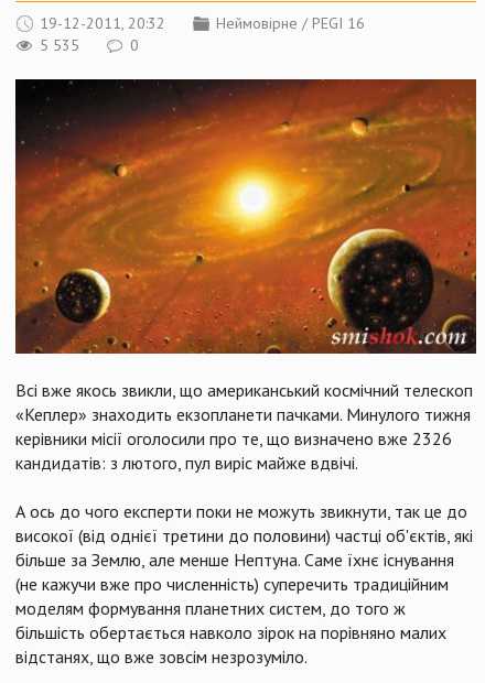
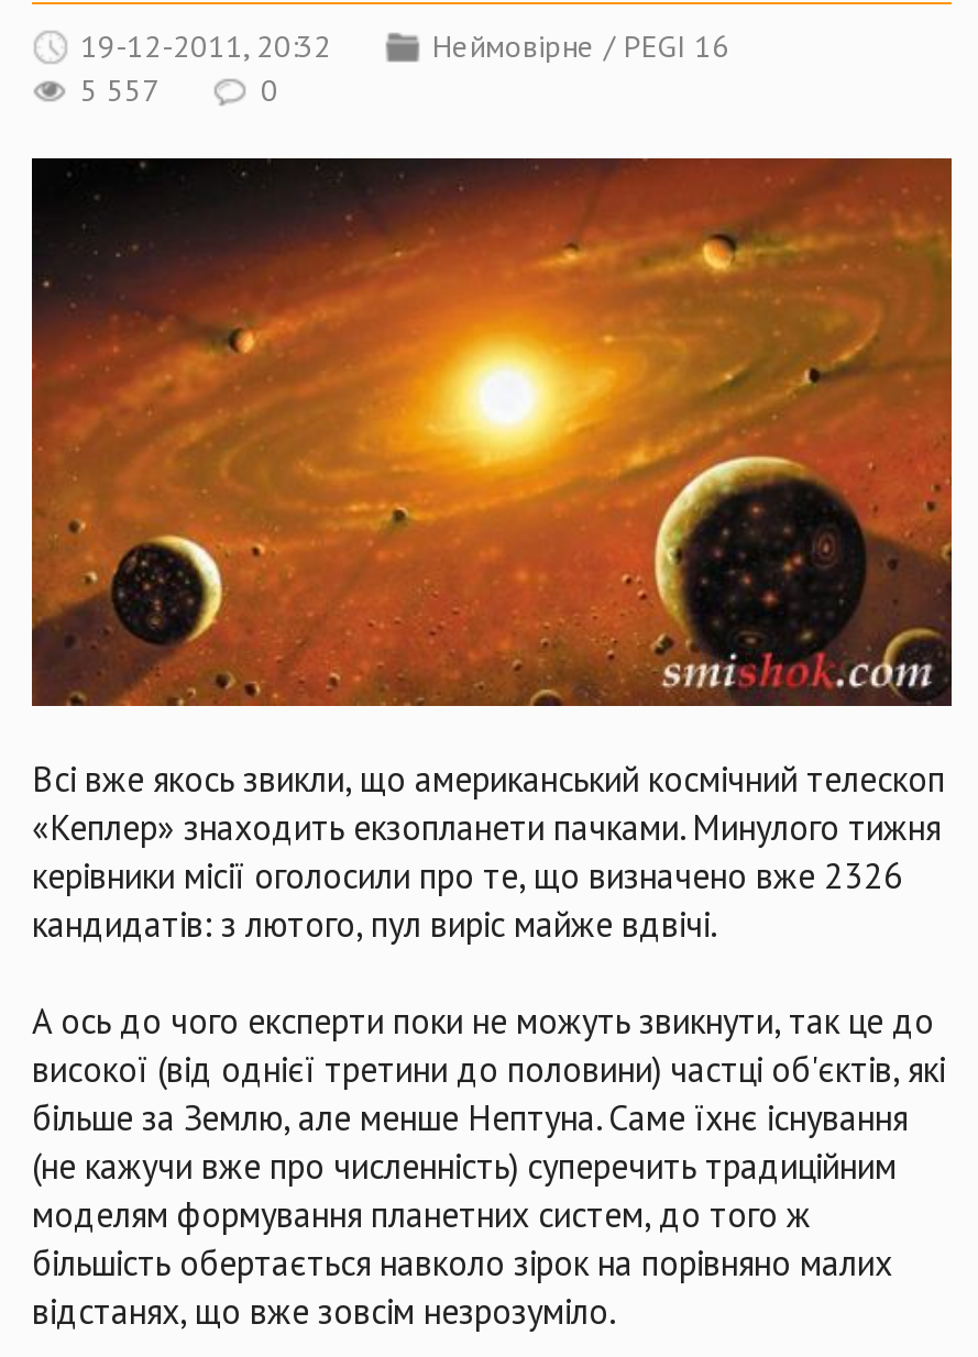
- 5 535
+ 5 557
